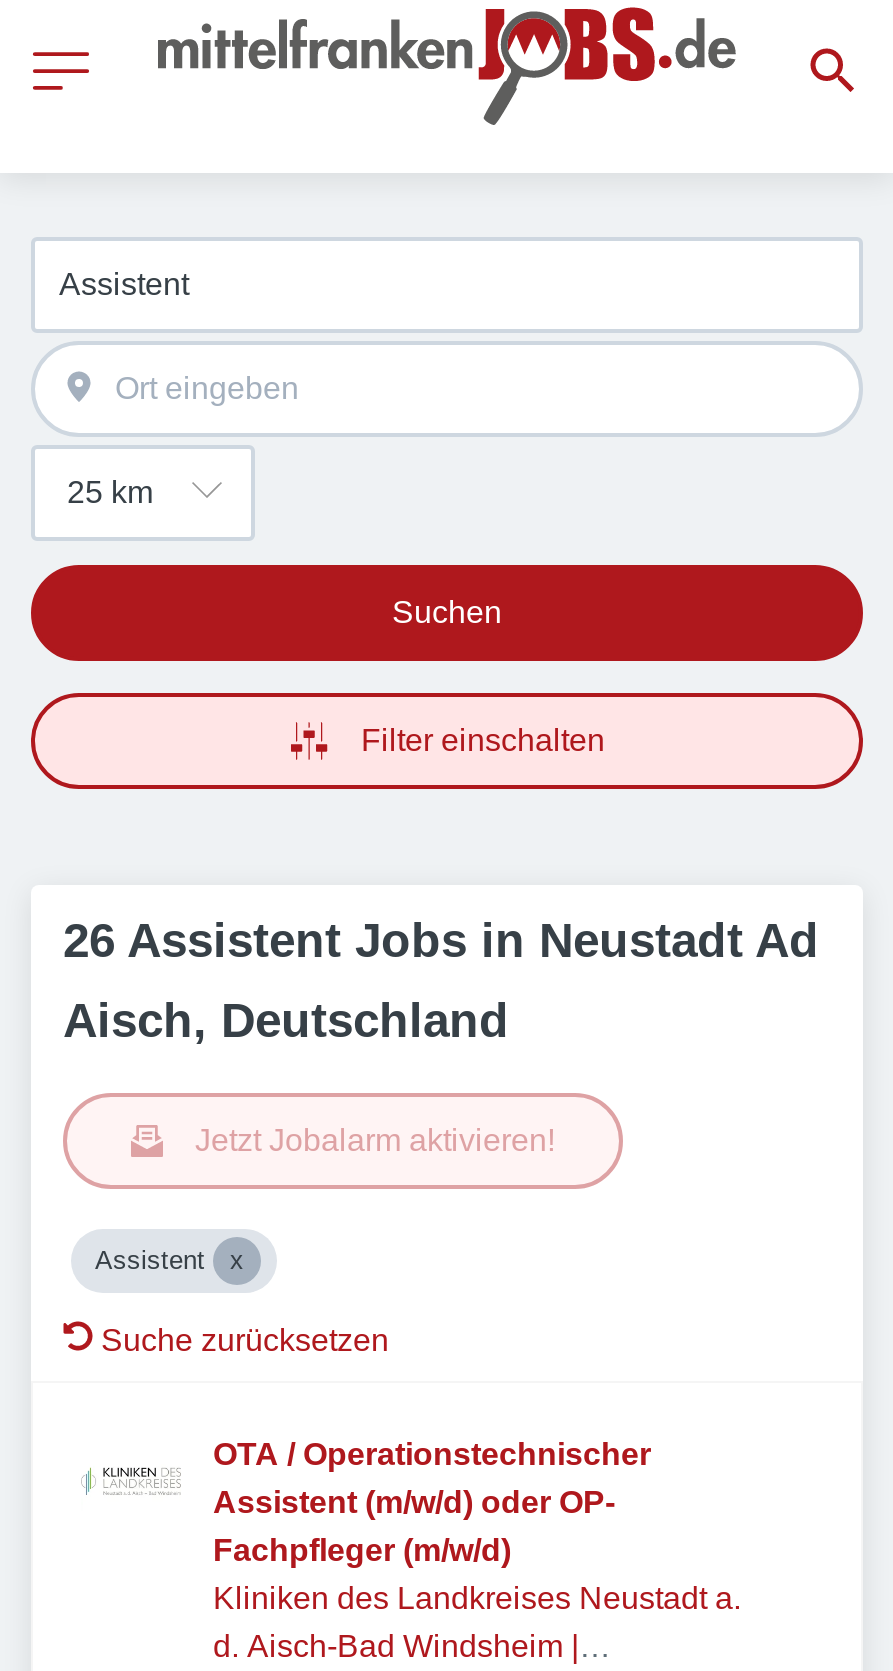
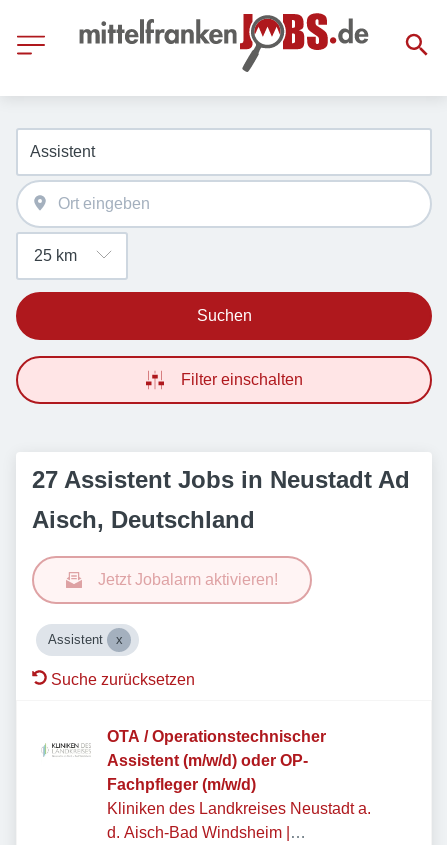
- 26 Assistent Jobs in Neustadt Ad
+ 27 Assistent Jobs in Neustadt Ad
